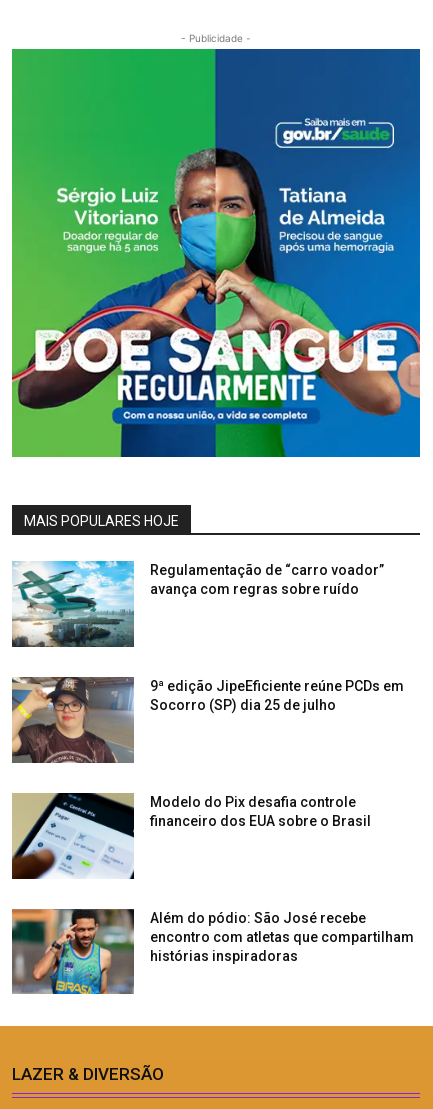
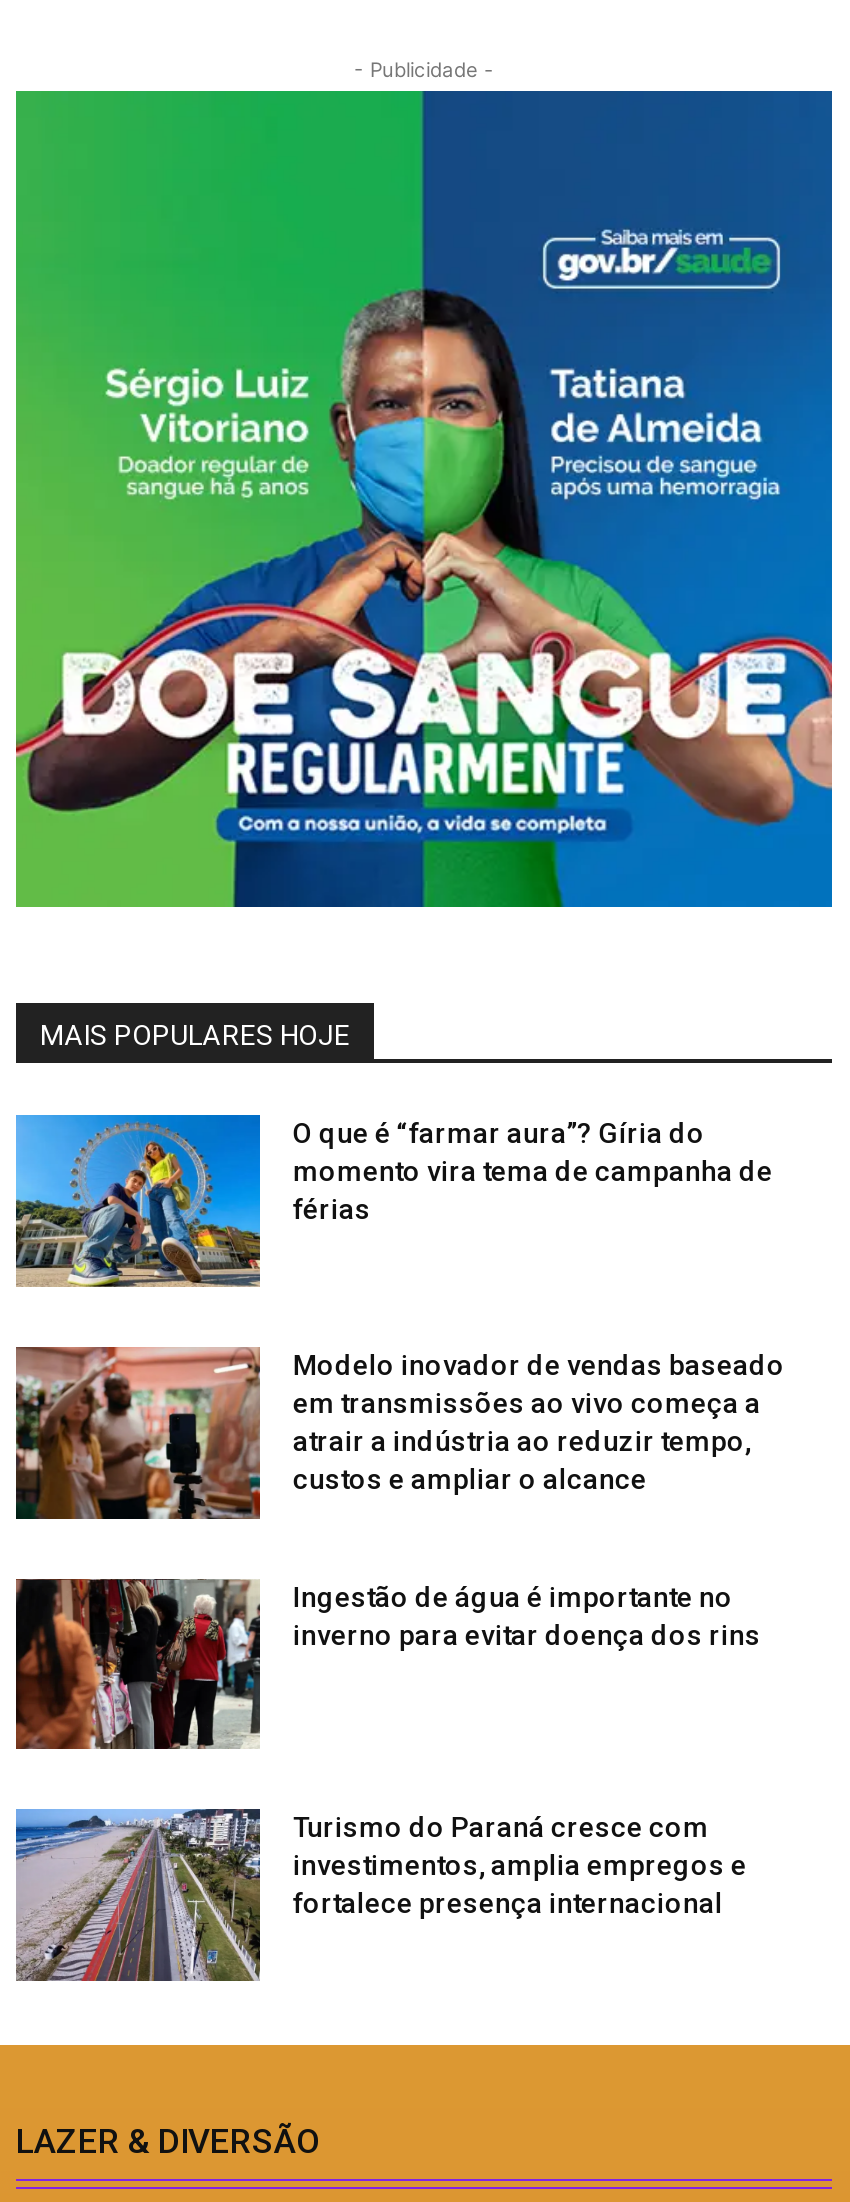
- [image]
- Regulamentação de “carro voador”
- avança com regras sobre ruído
+ [image]
+ O que é “farmar aura”? Gíria do
+ momento vira tema de campanha de
+ férias

- [image]
- 9ª edição JipeEficiente reúne PCDs em
- Socorro (SP) dia 25 de julho
+ [image]
+ Modelo inovador de vendas baseado
+ em transmissões ao vivo começa a
+ atrair a indústria ao reduzir tempo,
+ custos e ampliar o alcance

- [image]
- Modelo do Pix desafia controle
- financeiro dos EUA sobre o Brasil
+ [image]
+ Ingestão de água é importante no
+ inverno para evitar doença dos rins

- [image]
- Além do pódio: São José recebe
- encontro com atletas que compartilham
- histórias inspiradoras
+ [image]
+ Turismo do Paraná cresce com
+ investimentos, amplia empregos e
+ fortalece presença internacional
